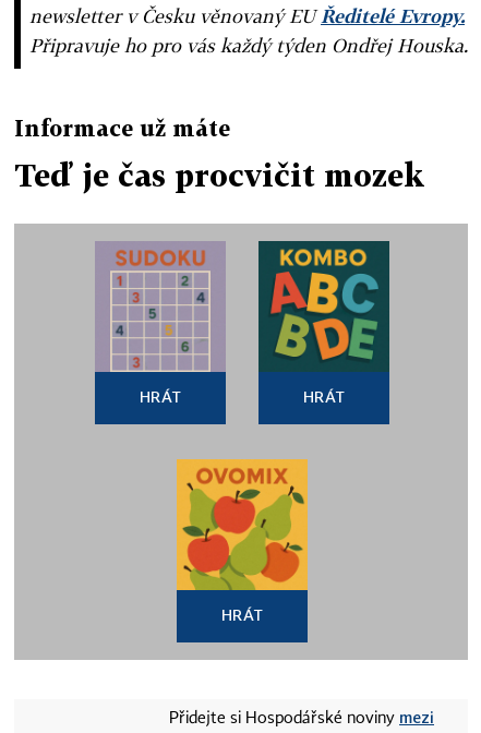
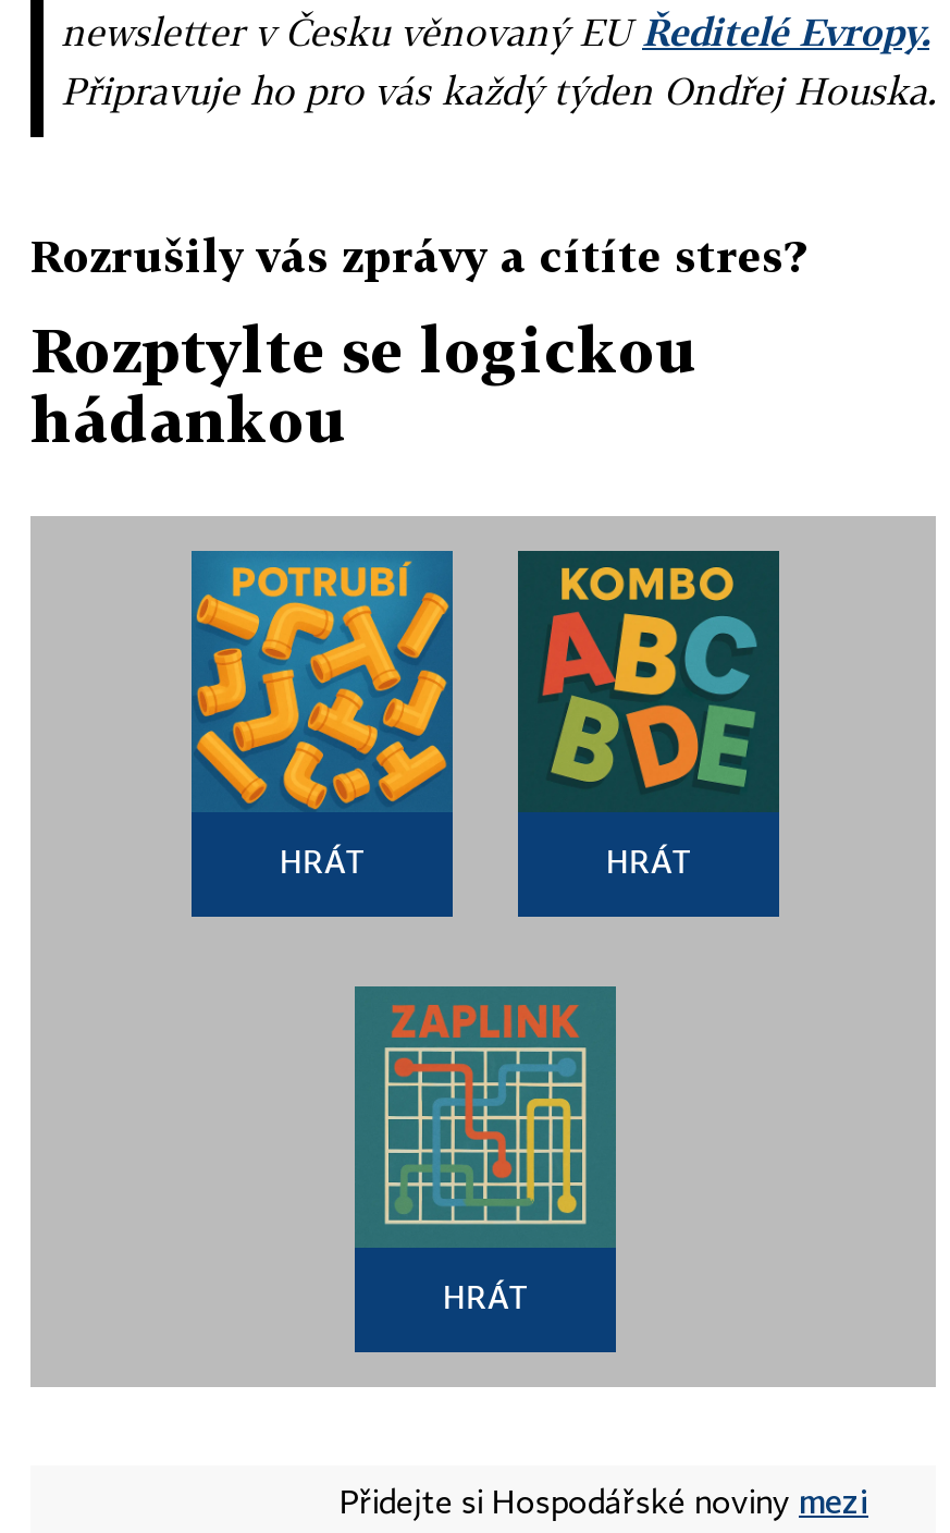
- Informace už máte
+ Rozrušily vás zprávy a cítíte stres?

- Teď je čas procvičit mozek
+ Rozptylte se logickou
+ hádankou

- [image]
+ [image]

- [image]
+ [image]
